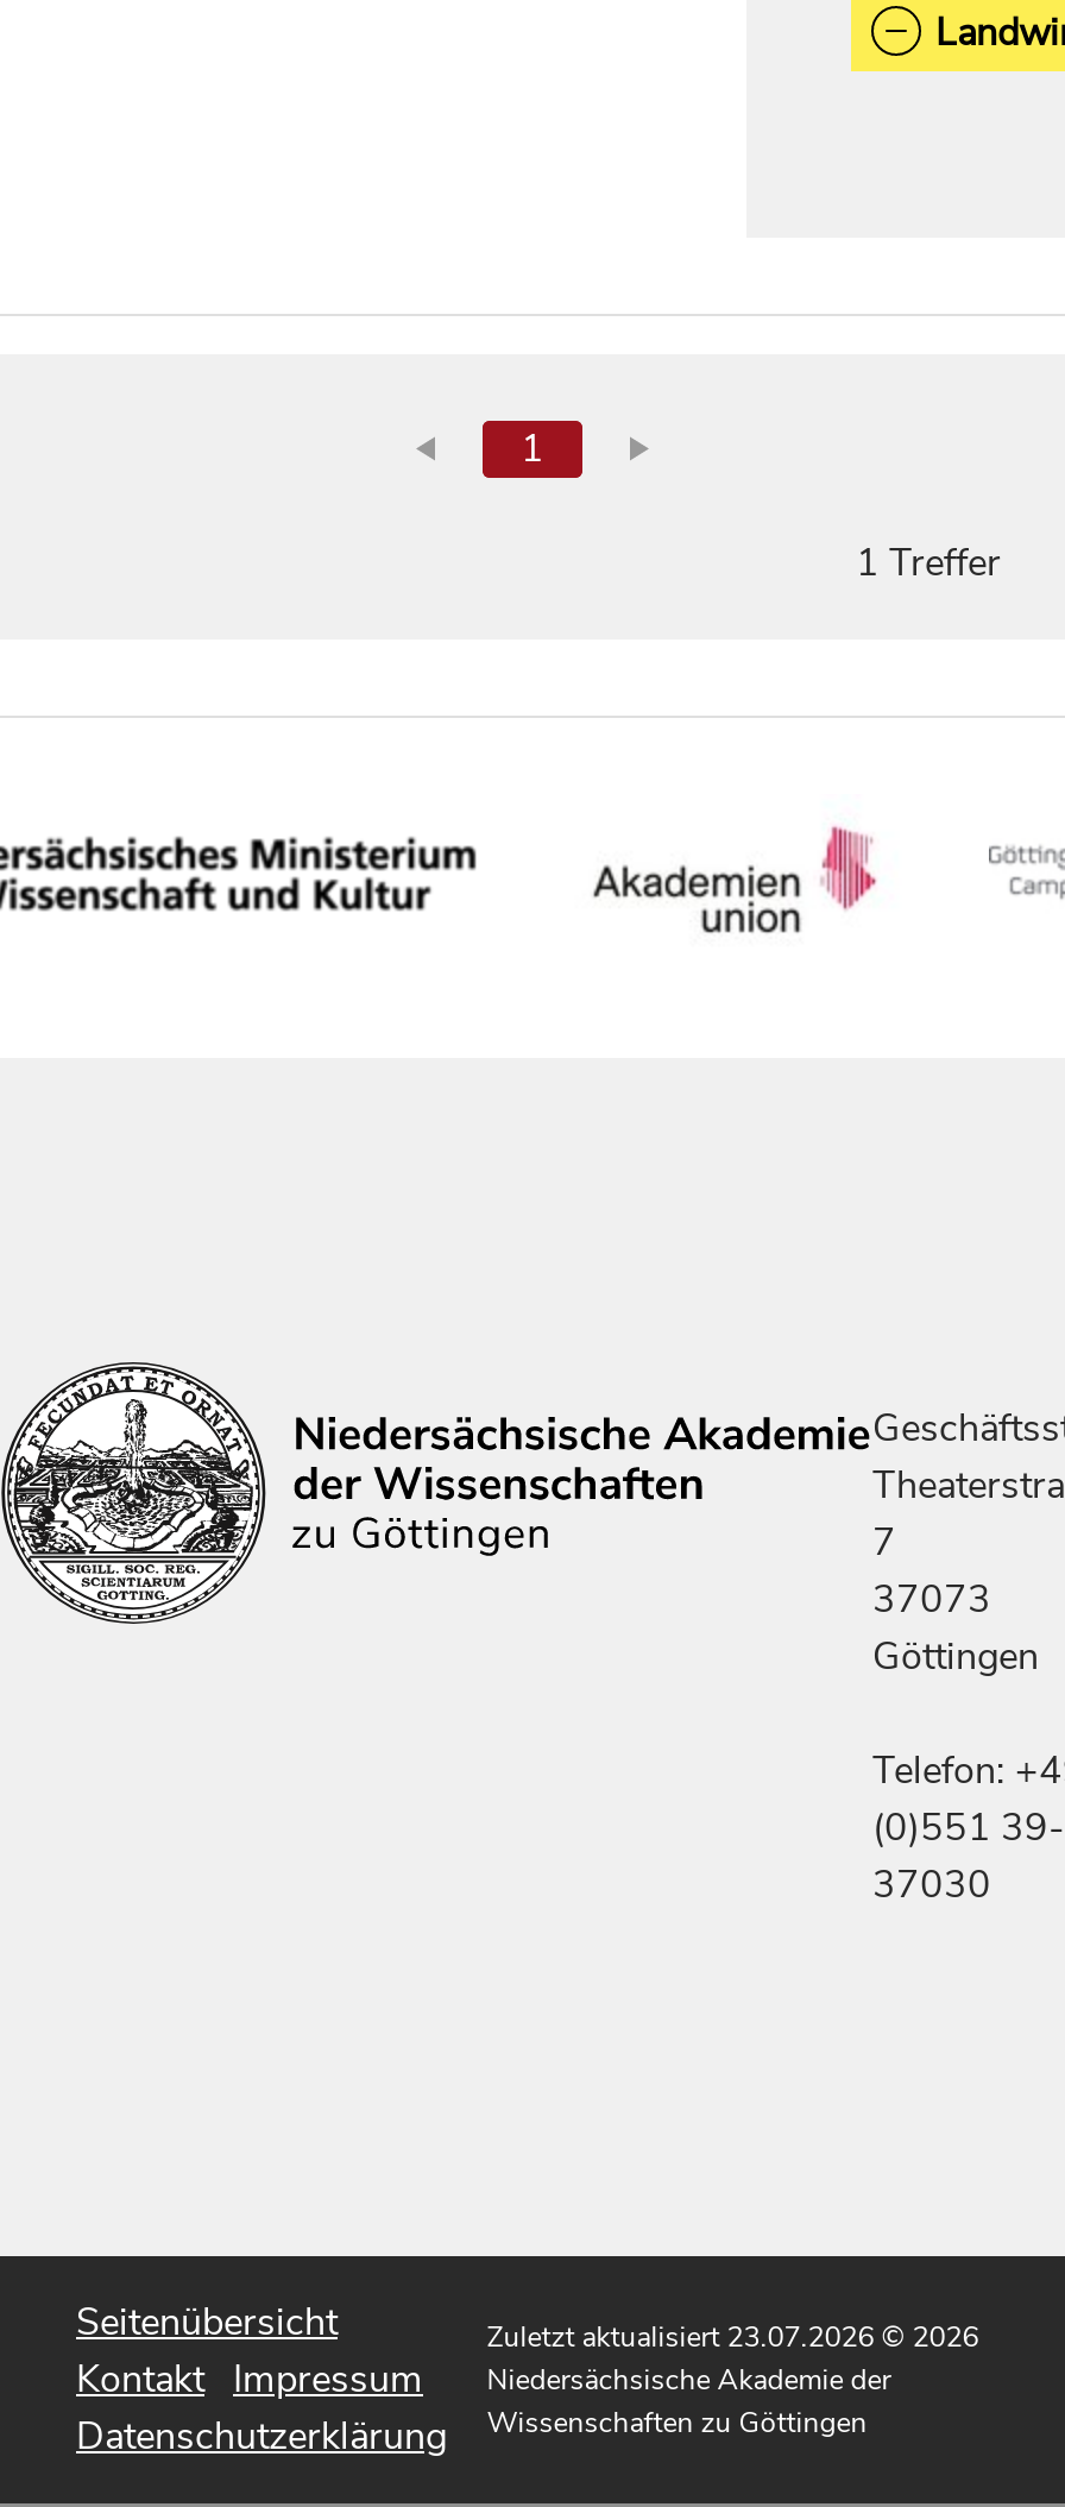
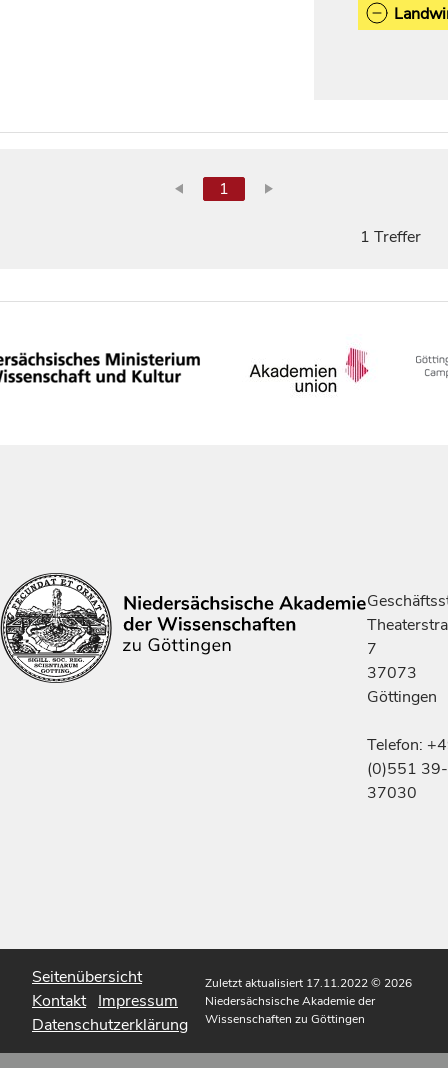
- Zuletzt aktualisiert 23.07.2026 © 2026
+ Zuletzt aktualisiert 17.11.2022 © 2026
